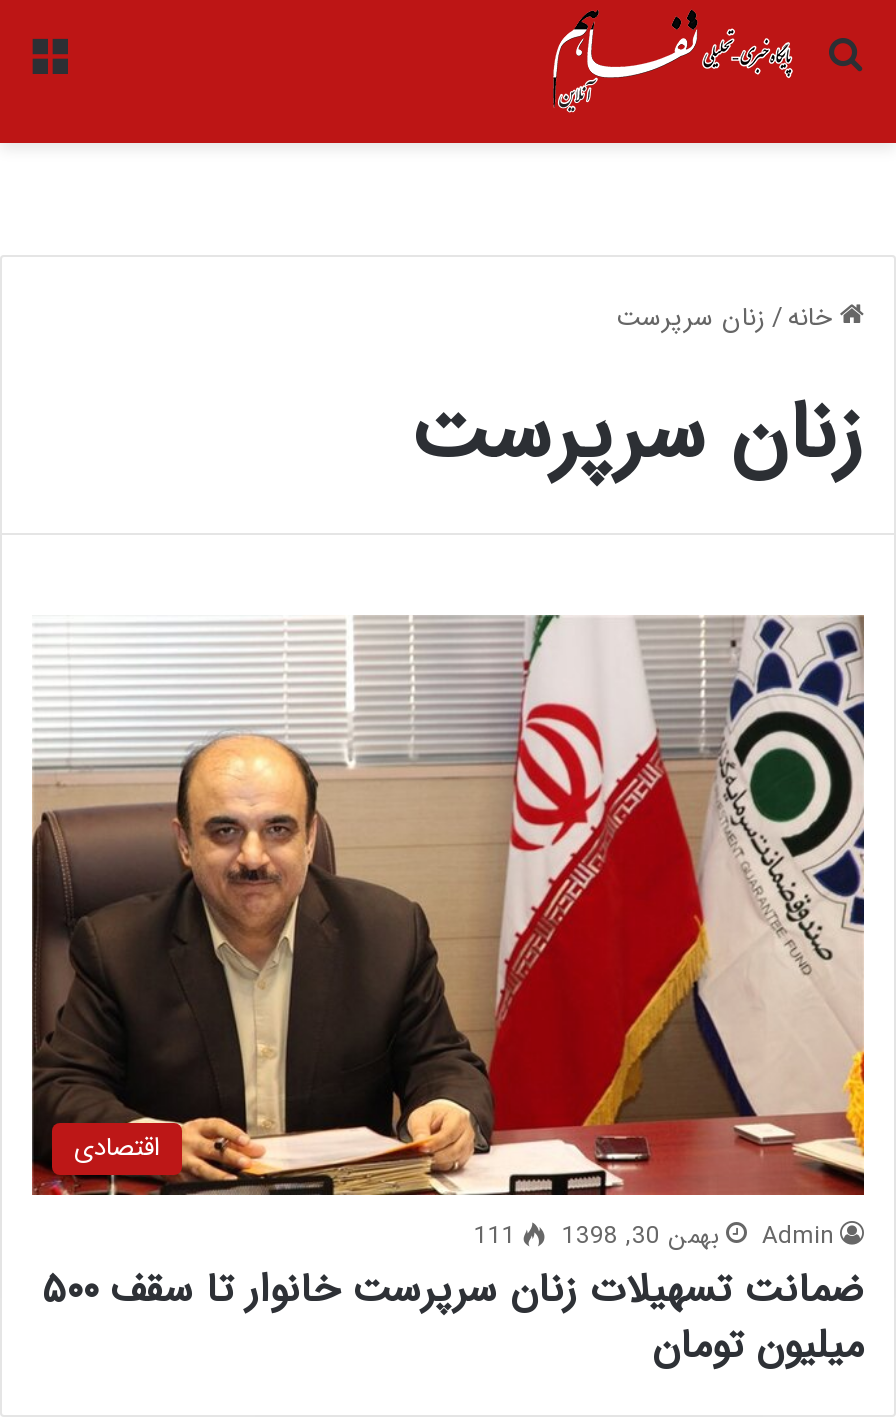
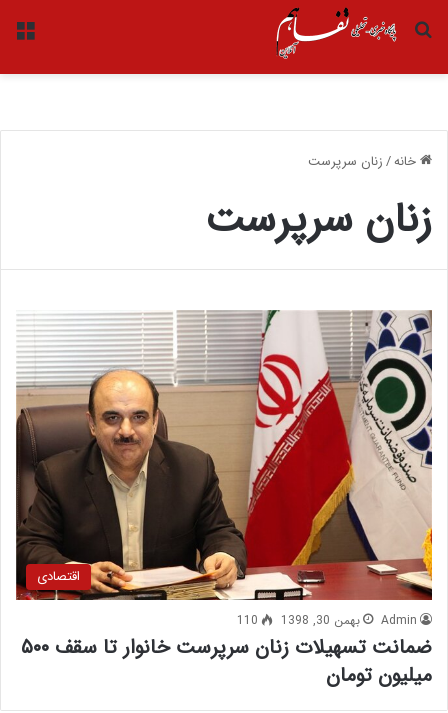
- 111
+ 110
